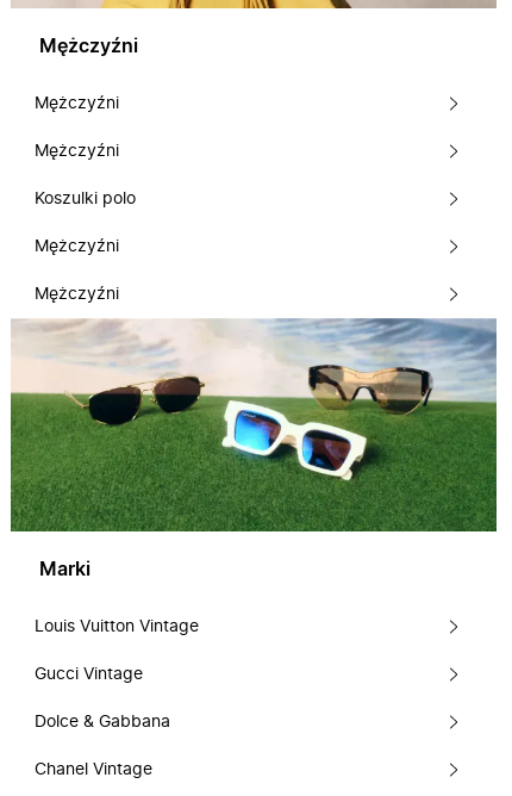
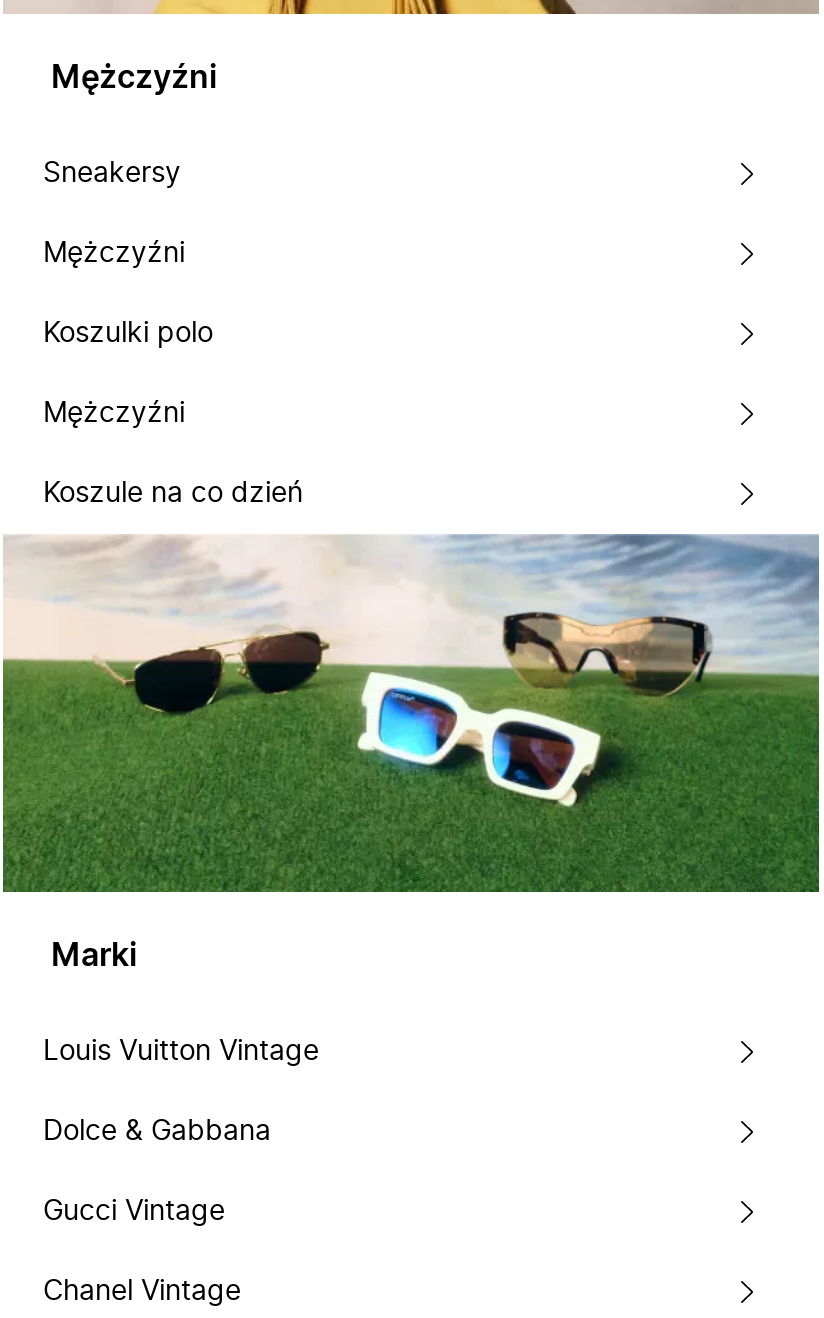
- Mężczyźni
+ Sneakersy

- Mężczyźni
+ Koszule na co dzień

moved down: Gucci Vintage

moved up: Dolce & Gabbana
